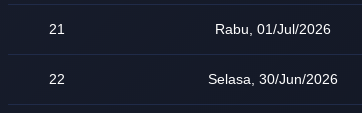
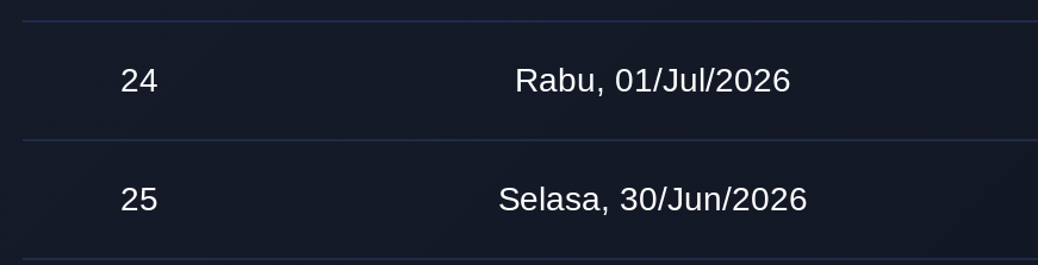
- 21
+ 24

- 22
+ 25
